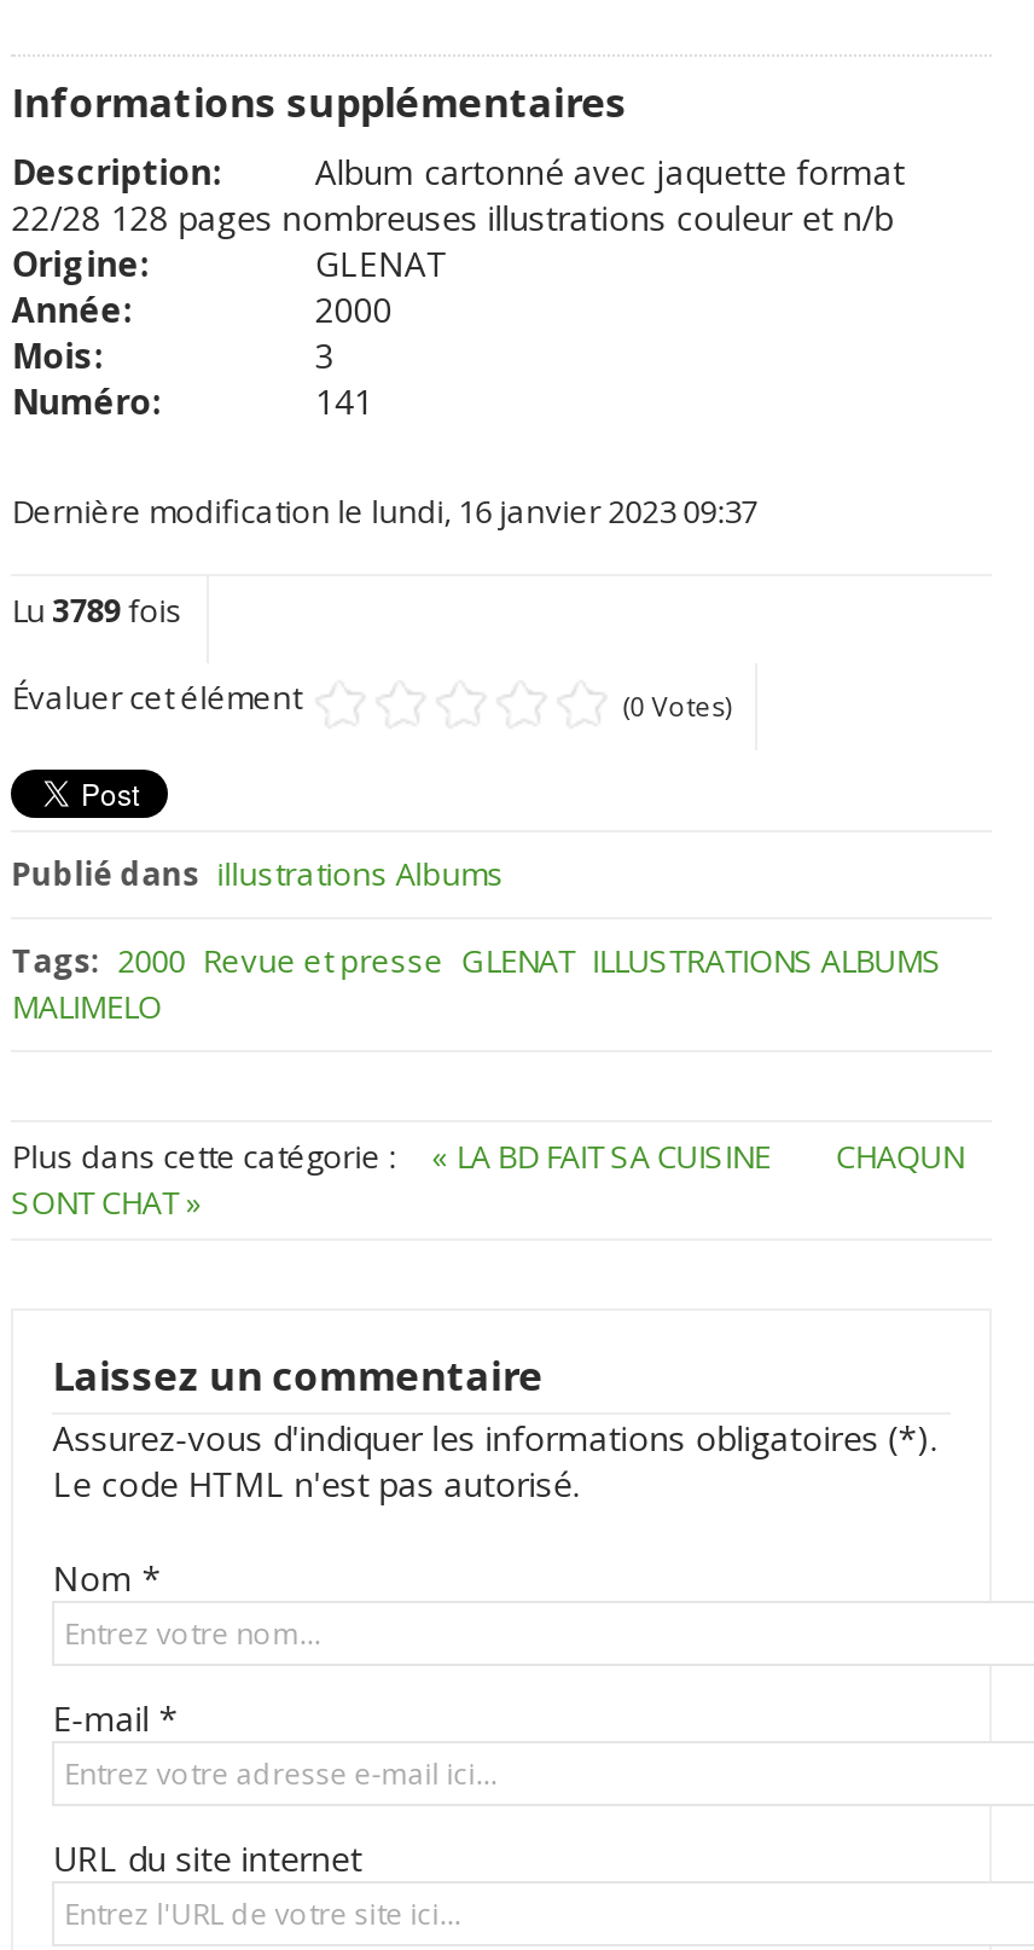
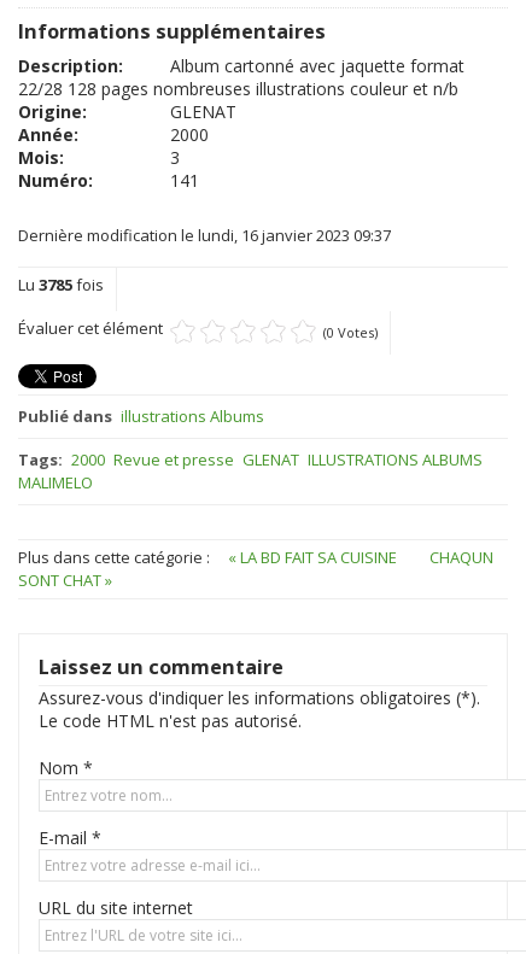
- Lu 3789fois
+ Lu 3785fois
